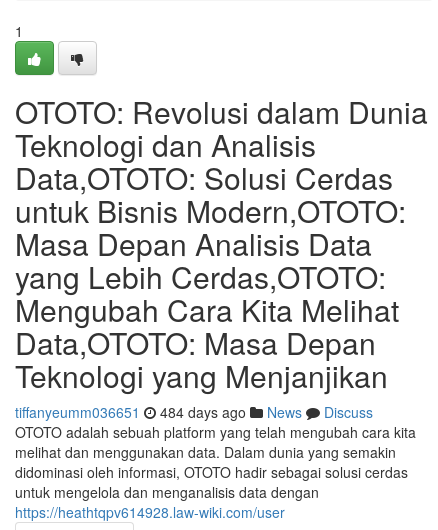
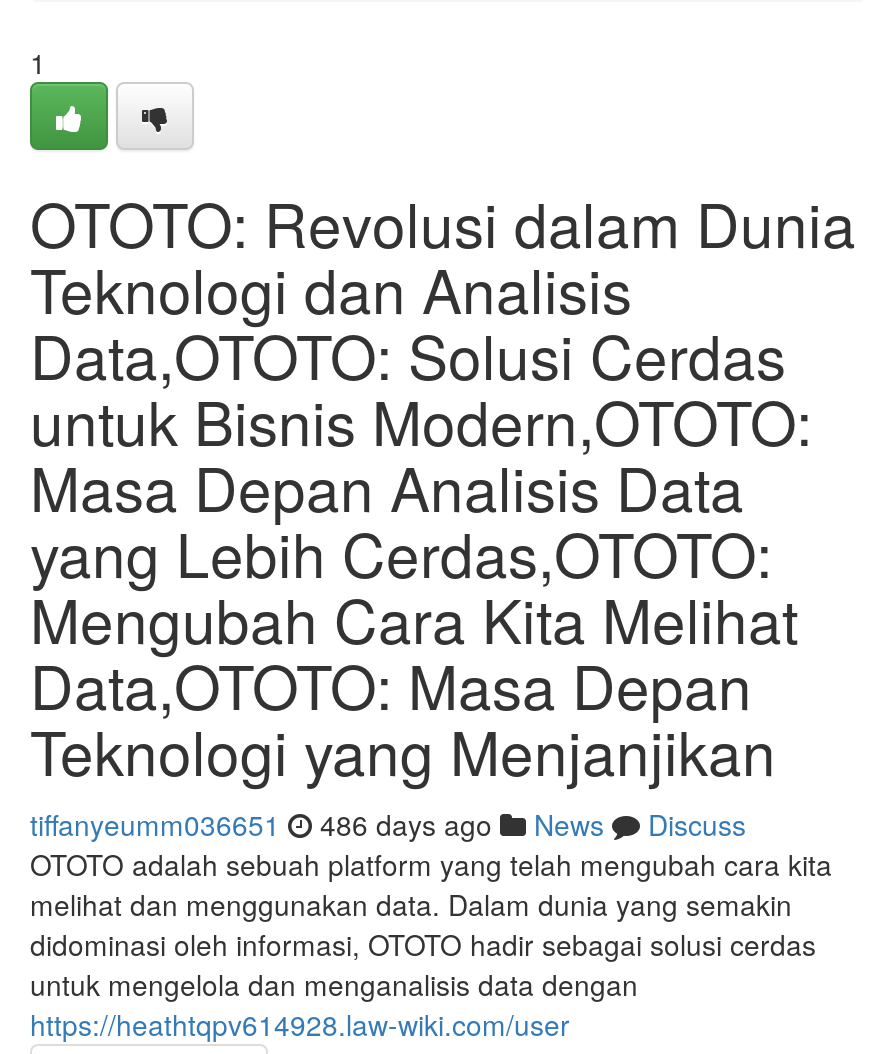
- tiffanyeumm036651 484 days ago News Discuss
+ tiffanyeumm036651 486 days ago News Discuss
